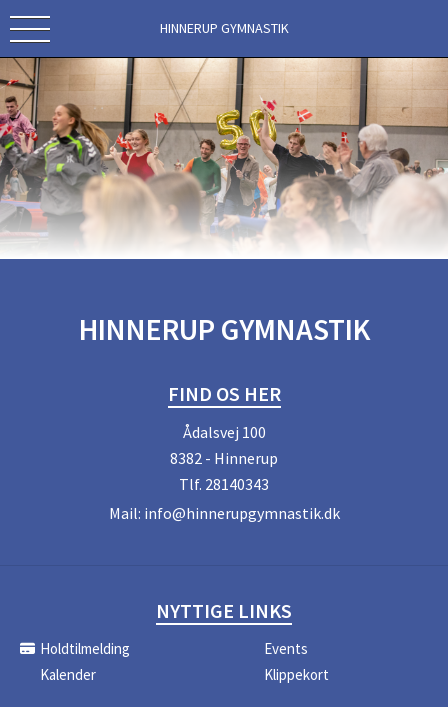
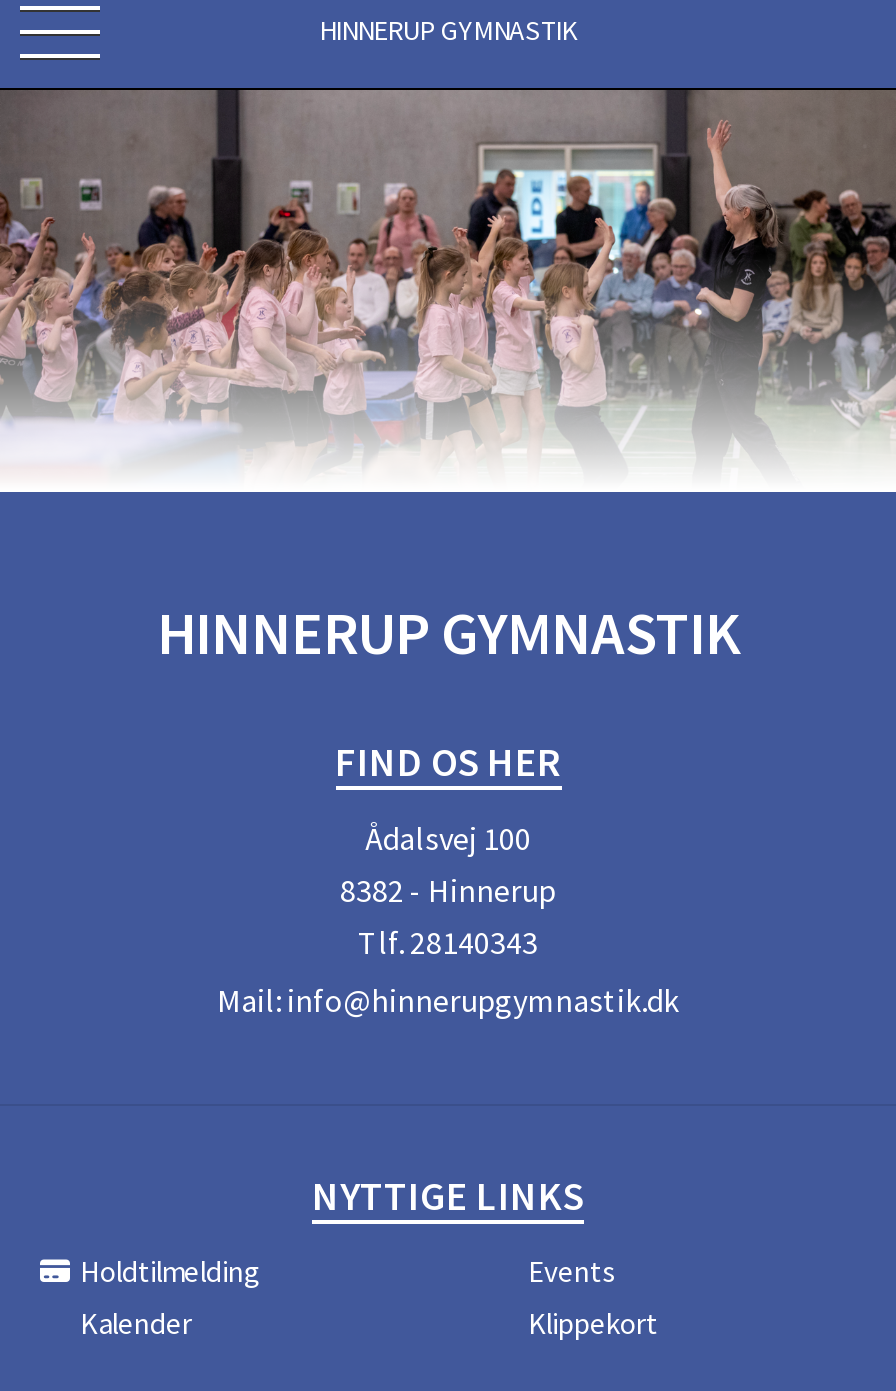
- [image]
+ [image]
